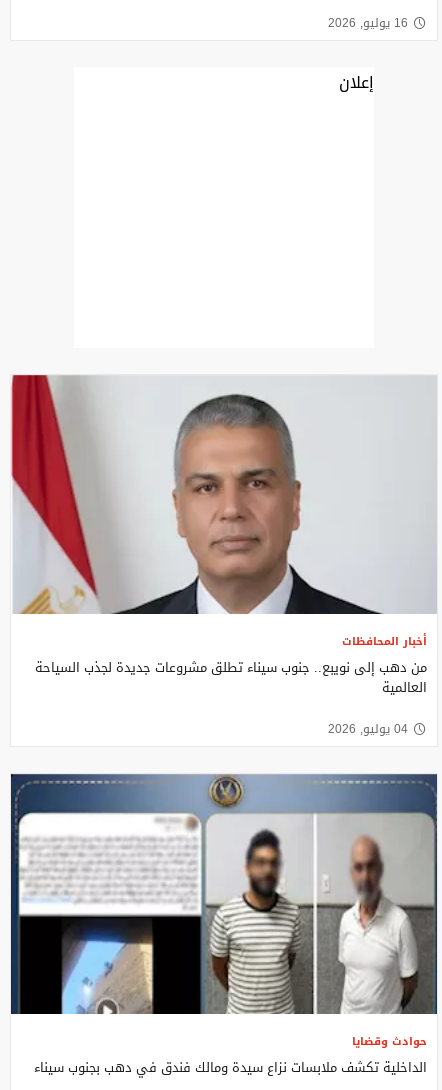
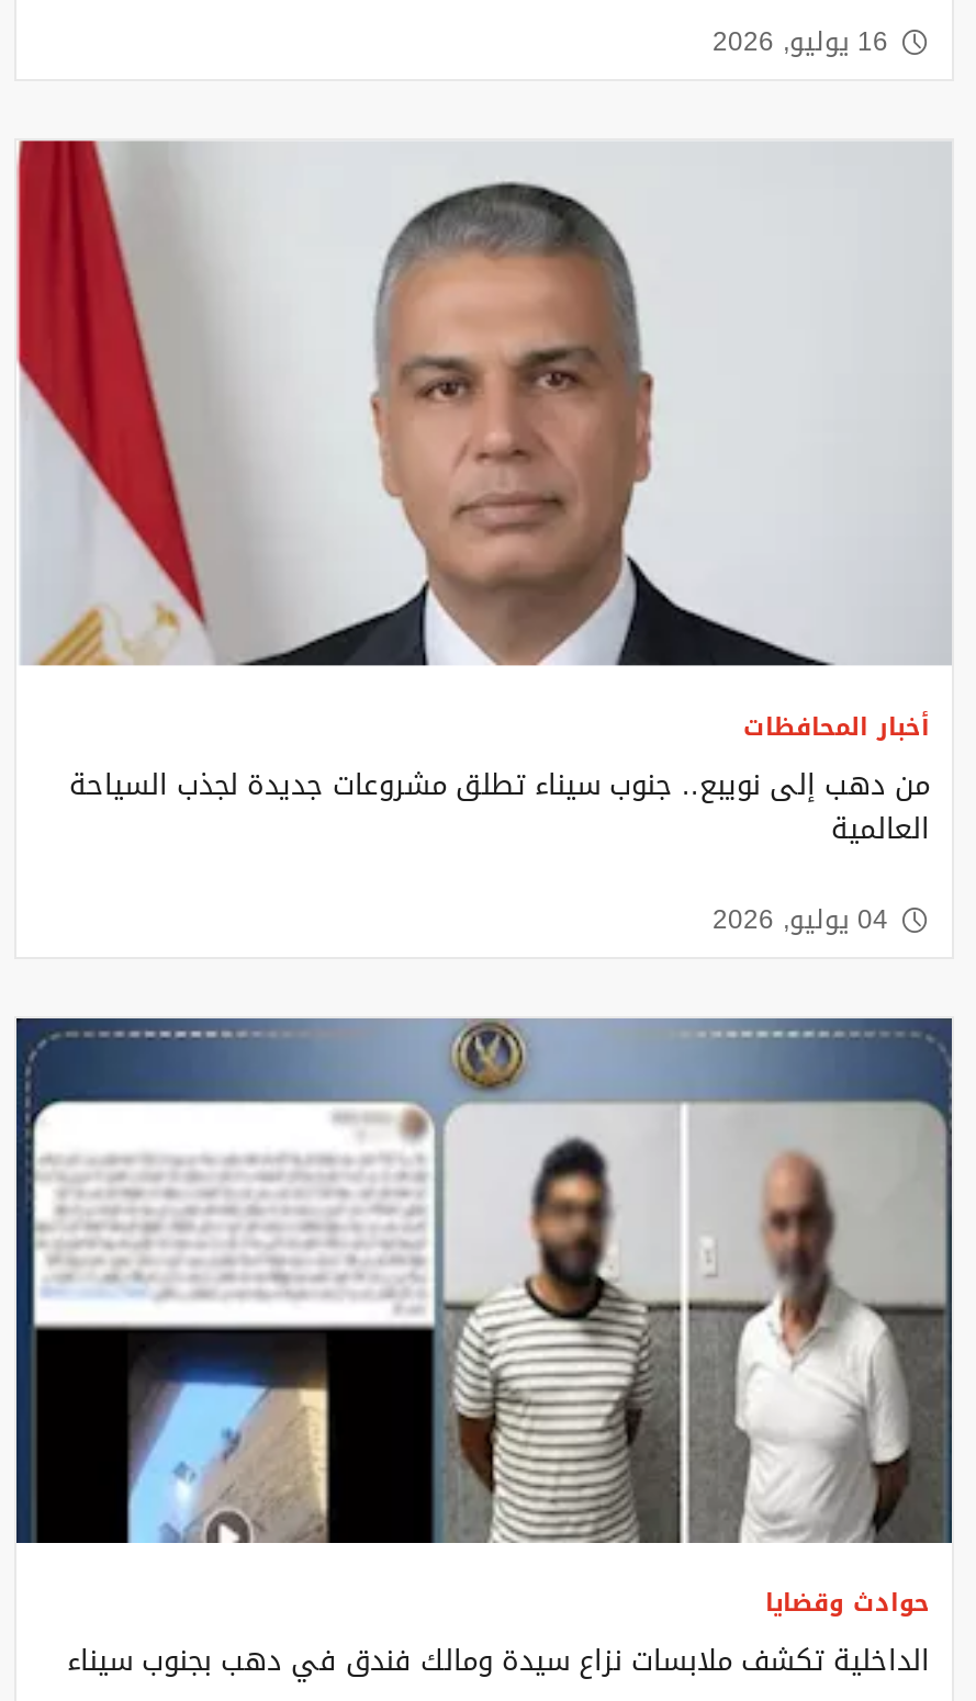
- إعلان
